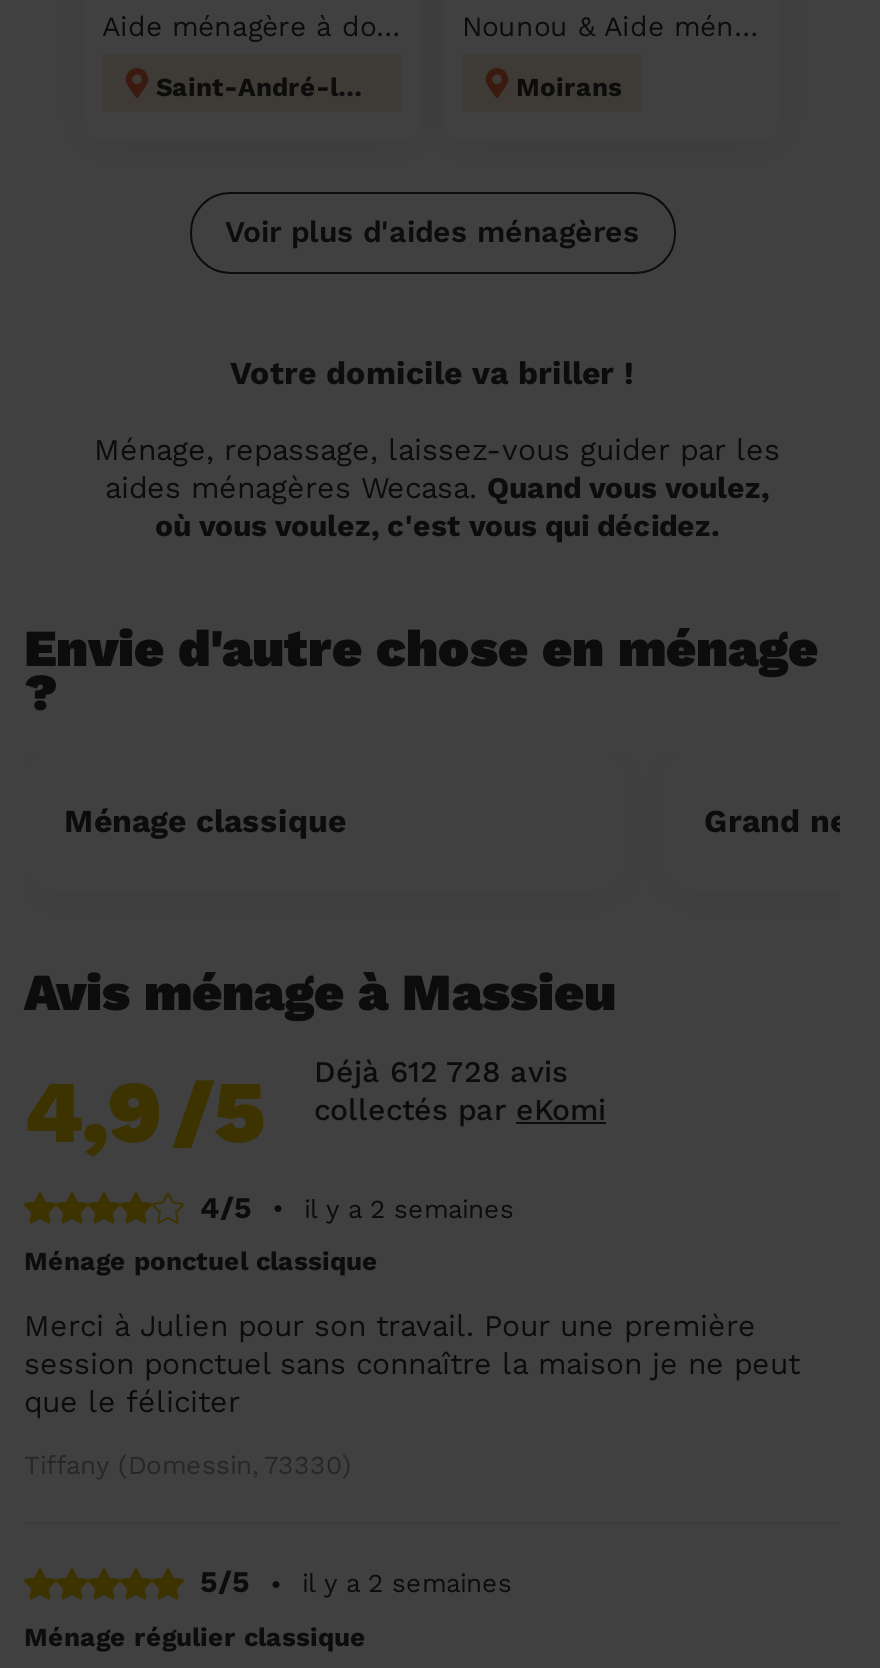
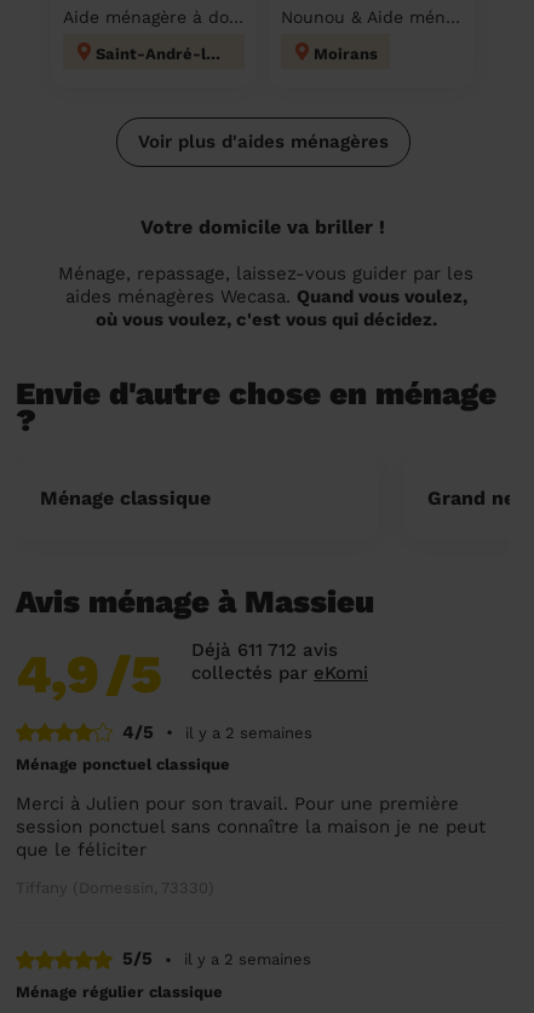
- Déjà 612 728 avis
+ Déjà 611 712 avis
